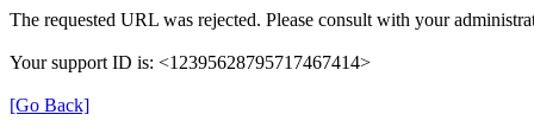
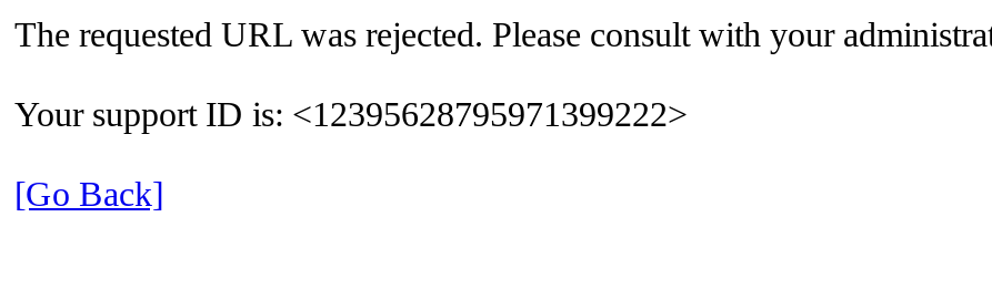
- Your support ID is: <12395628795717467414>
+ Your support ID is: <12395628795971399222>
